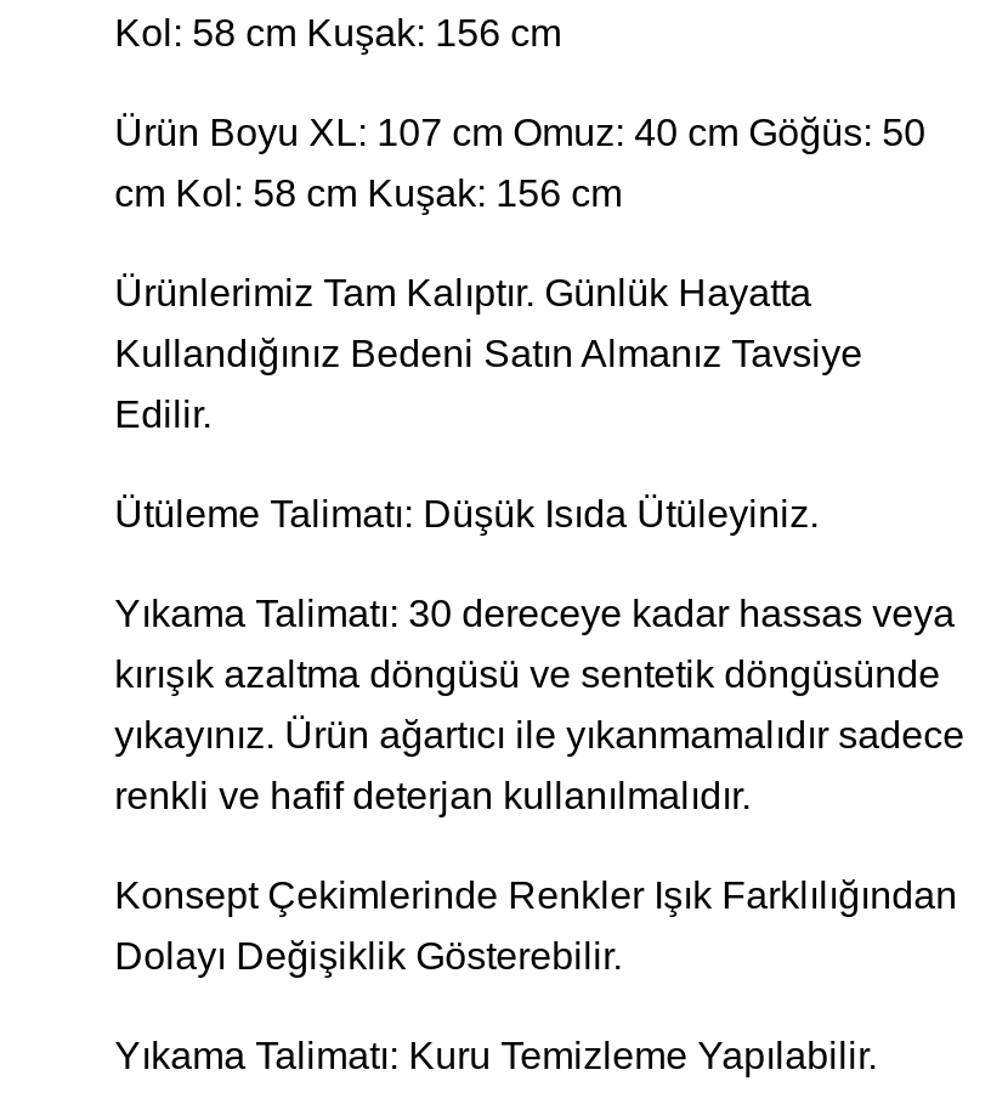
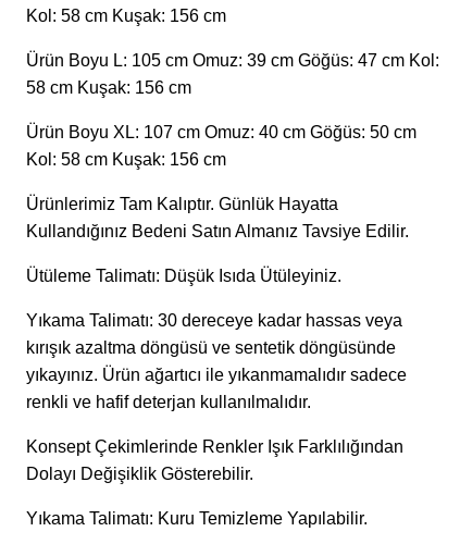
- Ürün Boyu XL: 107 cm Omuz: 40 cm Göğüs: 50
- cm Kol: 58 cm Kuşak: 156 cm
+ Ürün Boyu L: 105 cm Omuz: 39 cm Göğüs: 47 cm Kol:
+ 58 cm Kuşak: 156 cm
+ Ürün Boyu XL: 107 cm Omuz: 40 cm Göğüs: 50 cm
+ Kol: 58 cm Kuşak: 156 cm

moved down: Ürünlerimiz Tam Kalıptır. Günlük Hayatta
